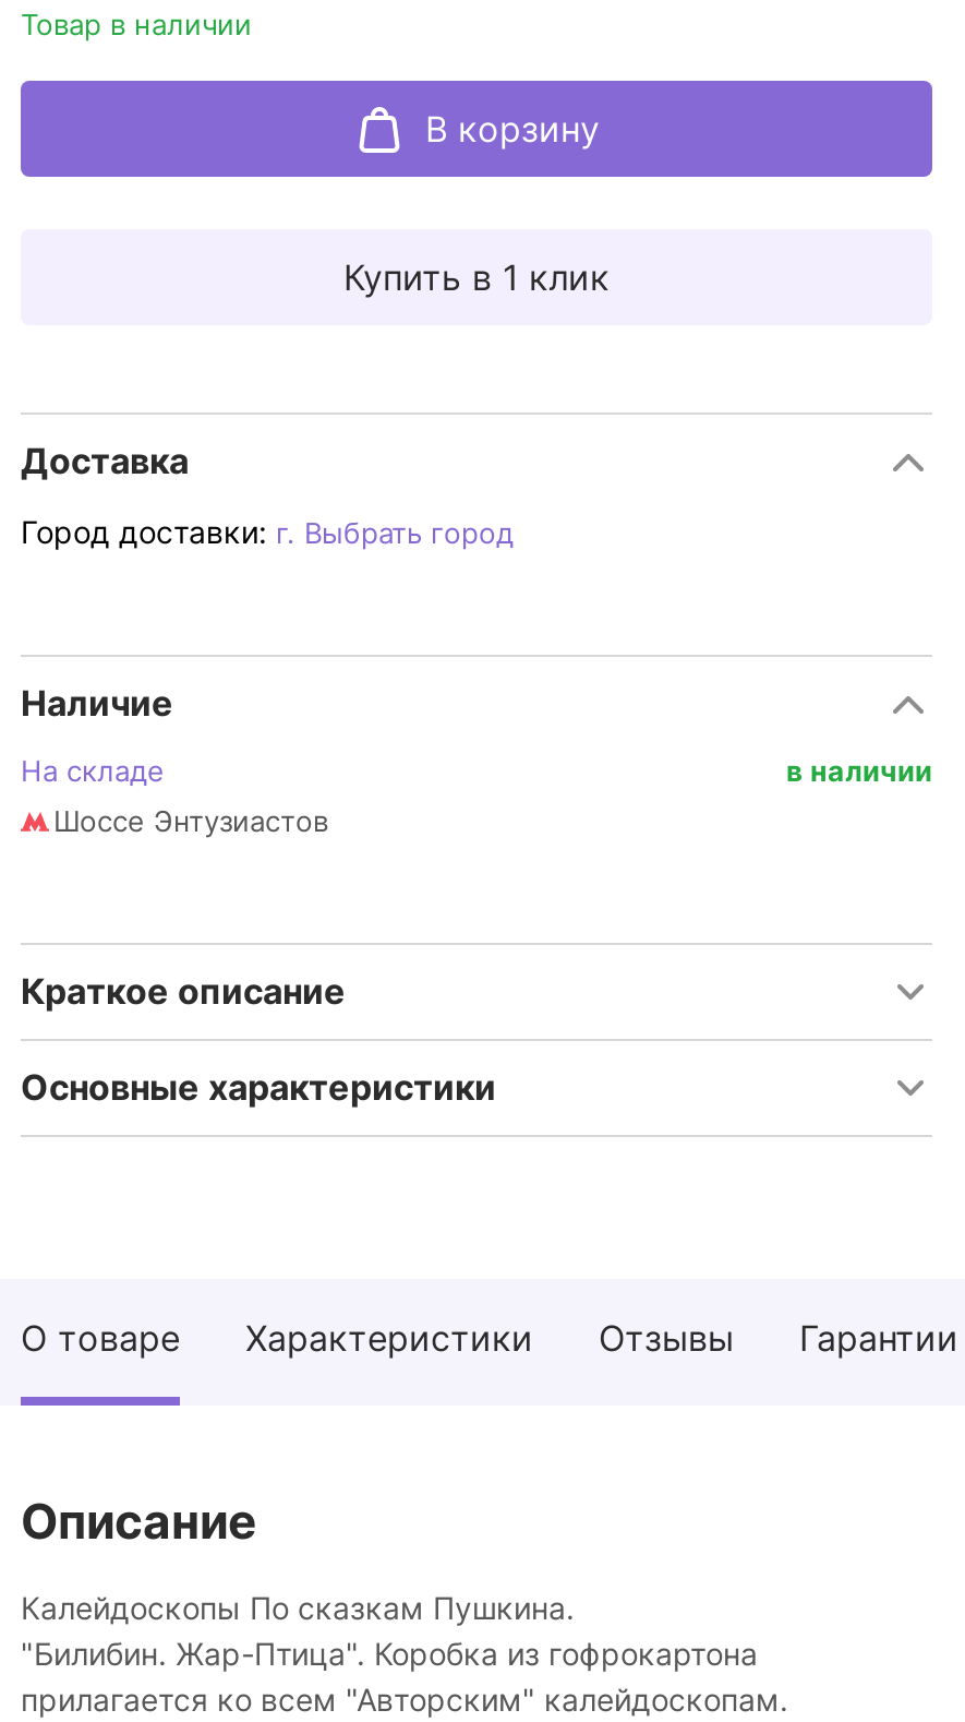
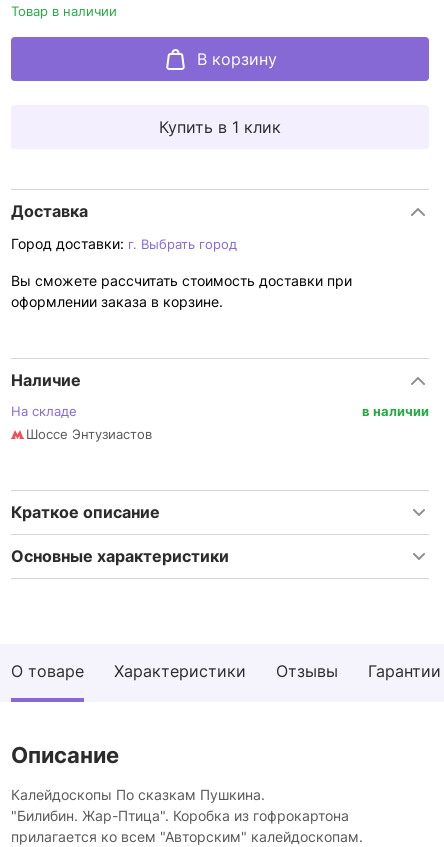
+ Вы сможете рассчитать стоимость доставки при
+ оформлении заказа в корзине.
